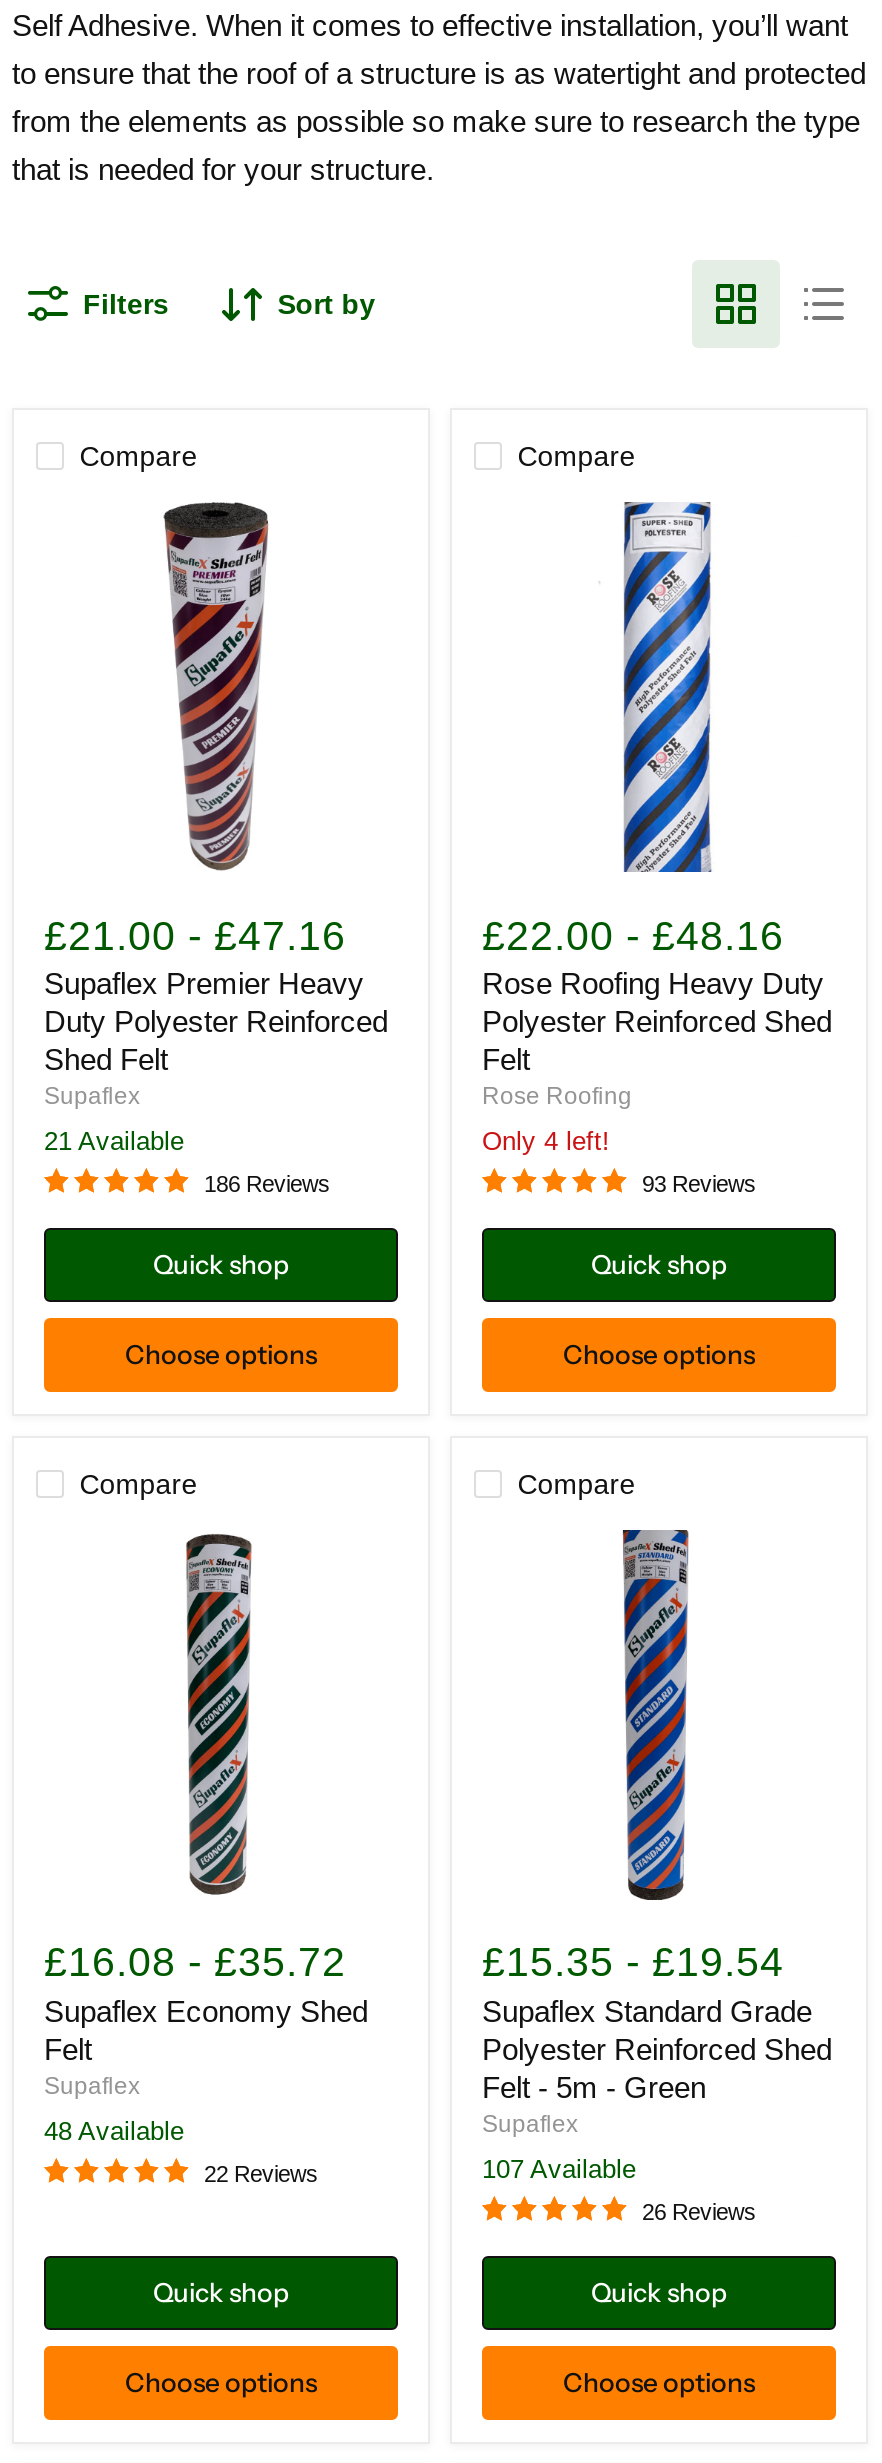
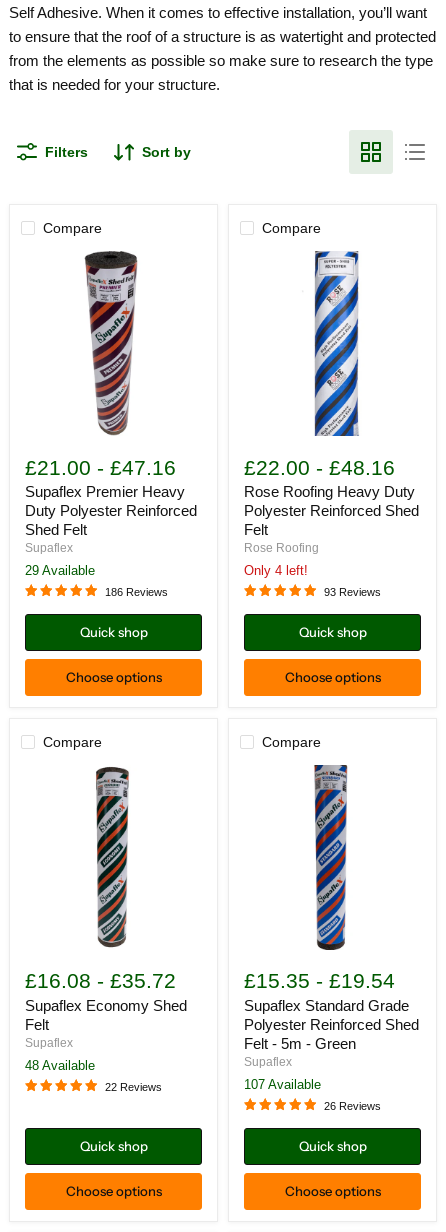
- 21 Available
+ 29 Available
